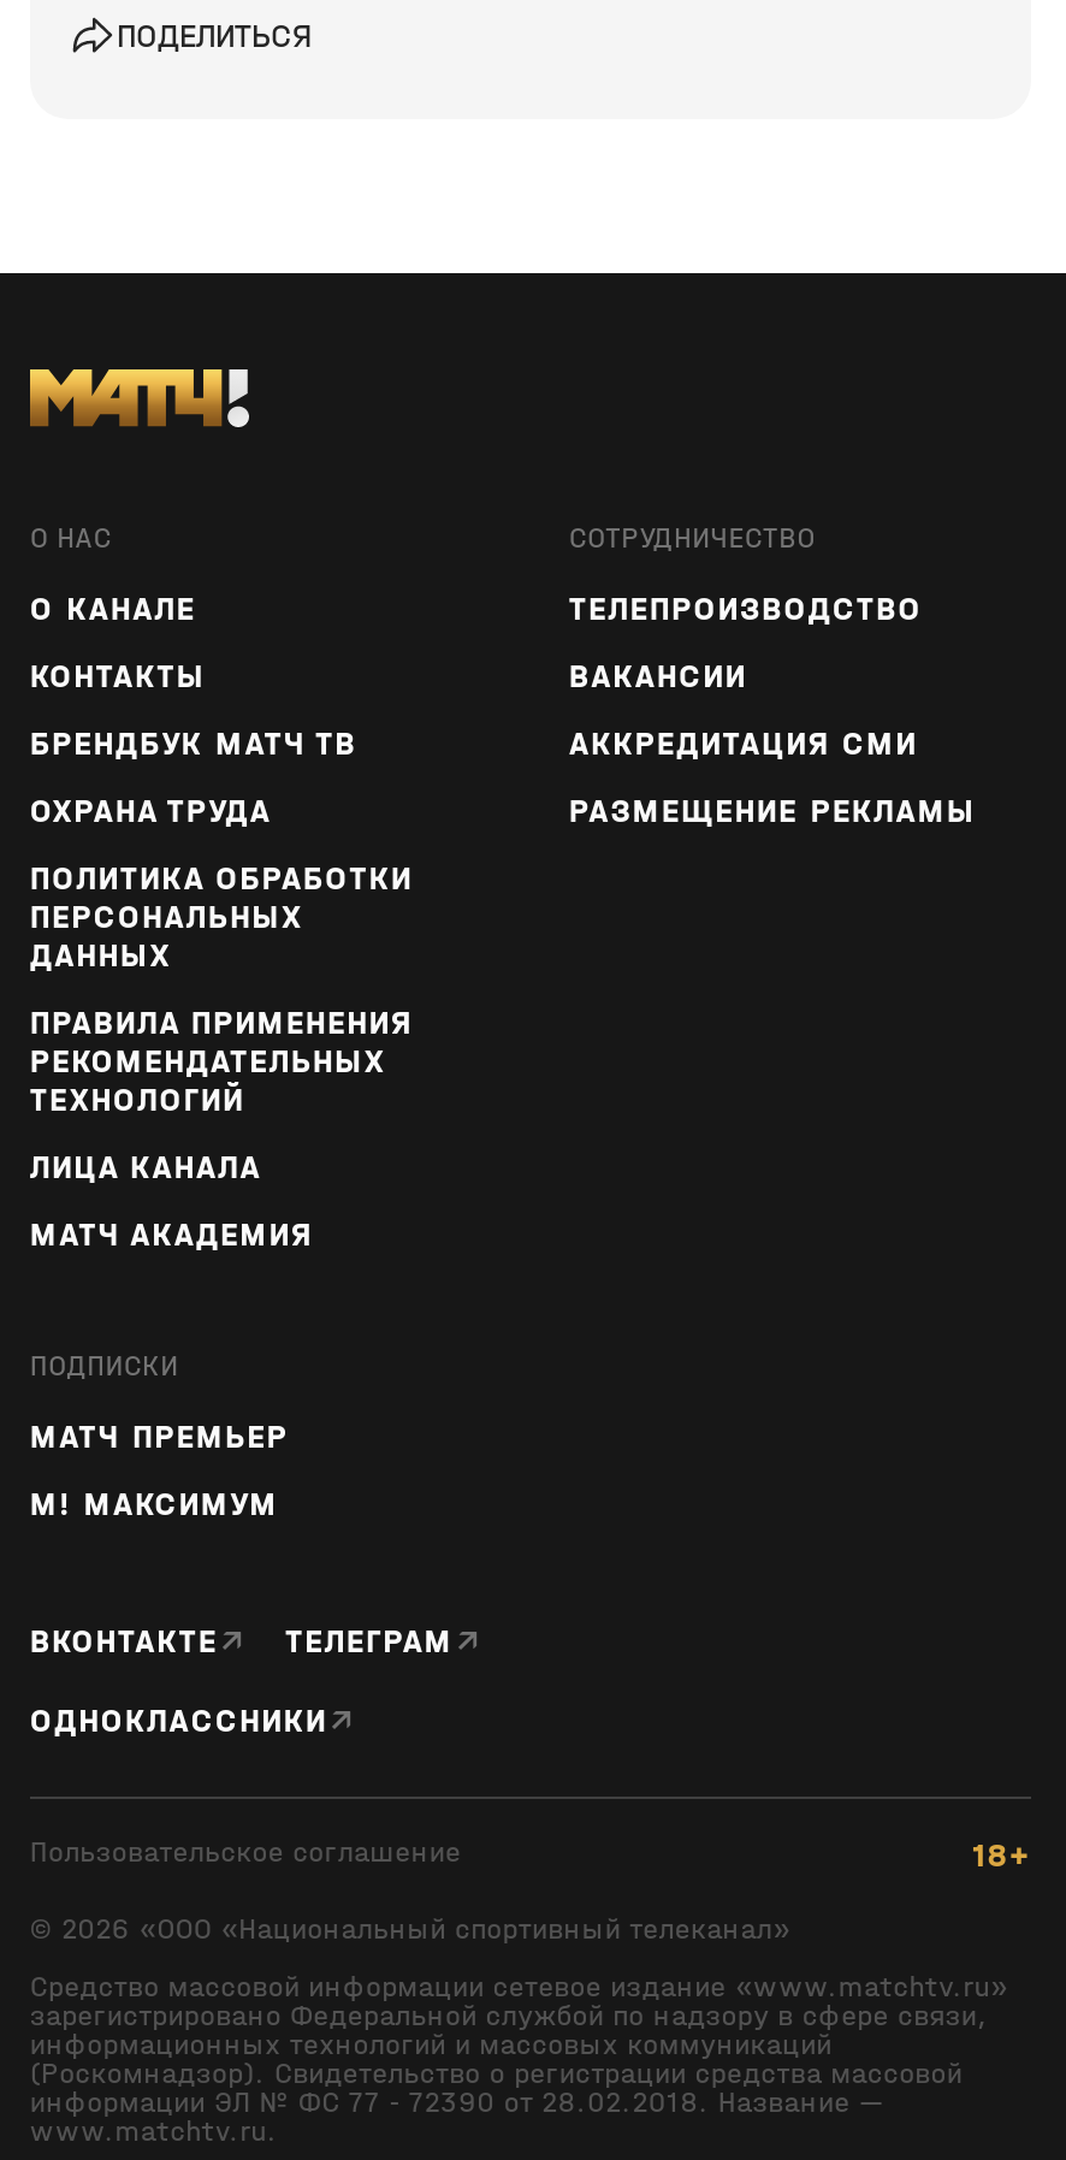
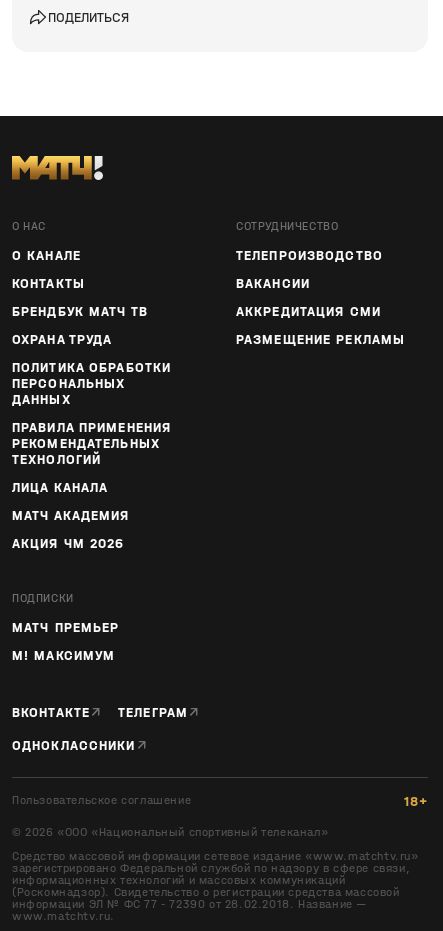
+ АКЦИЯ ЧМ 2026
